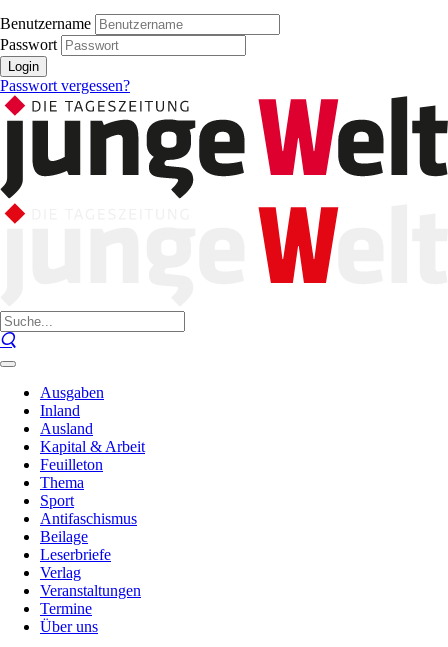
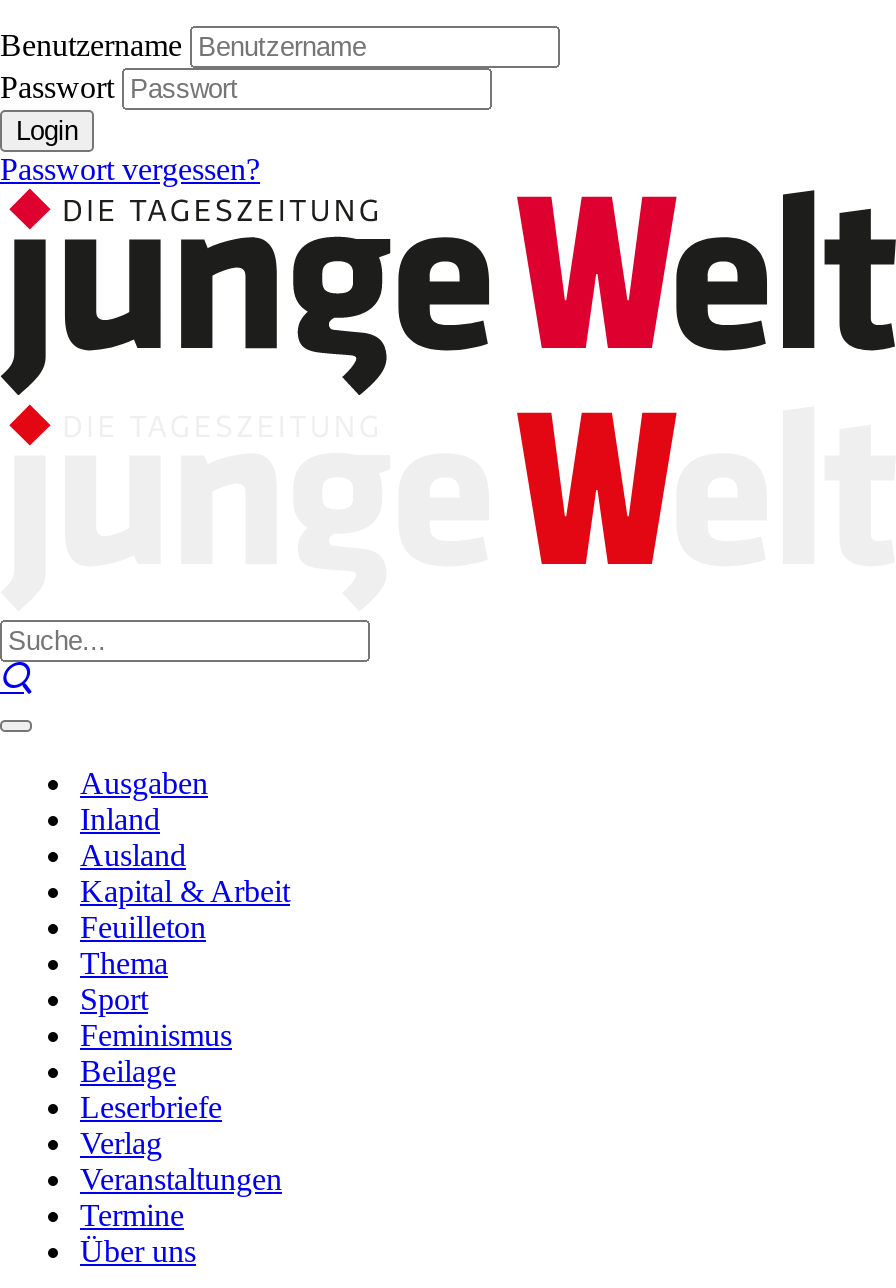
- Antifaschismus
+ Feminismus
